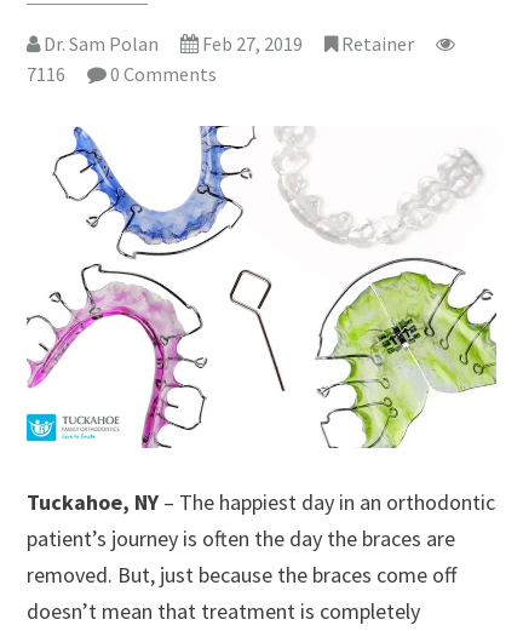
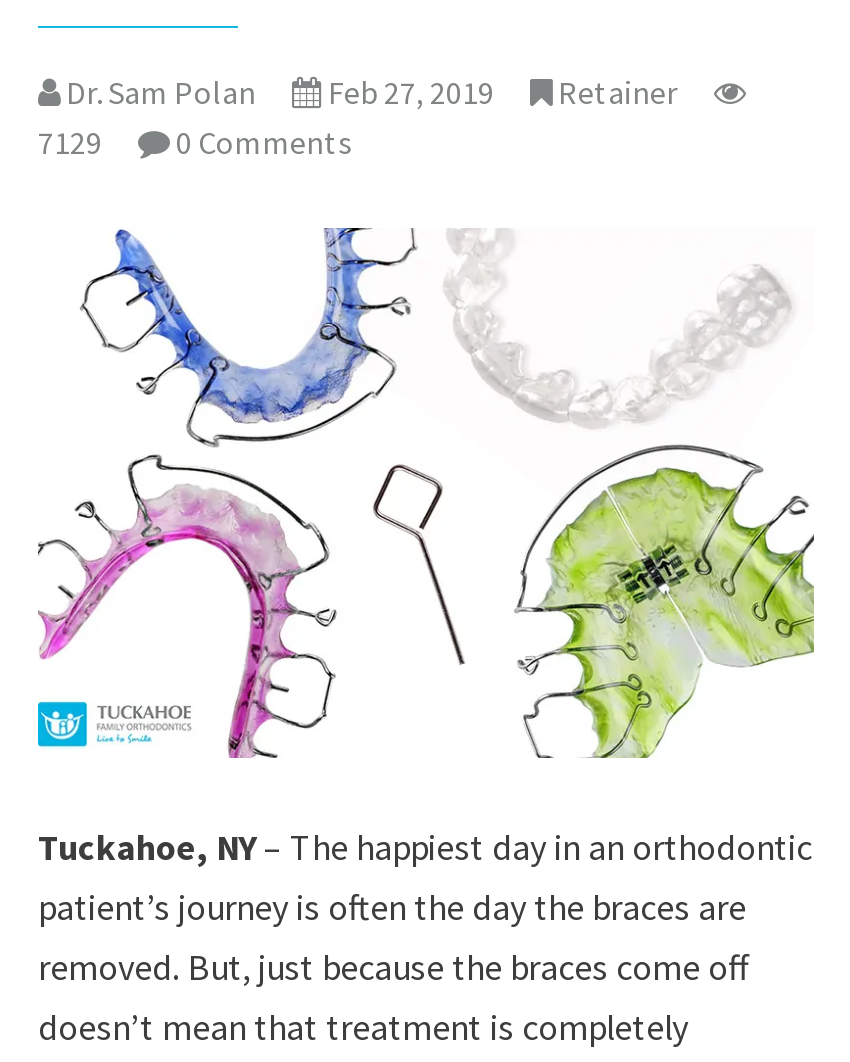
- 7116 0 Comments
+ 7129 0 Comments
